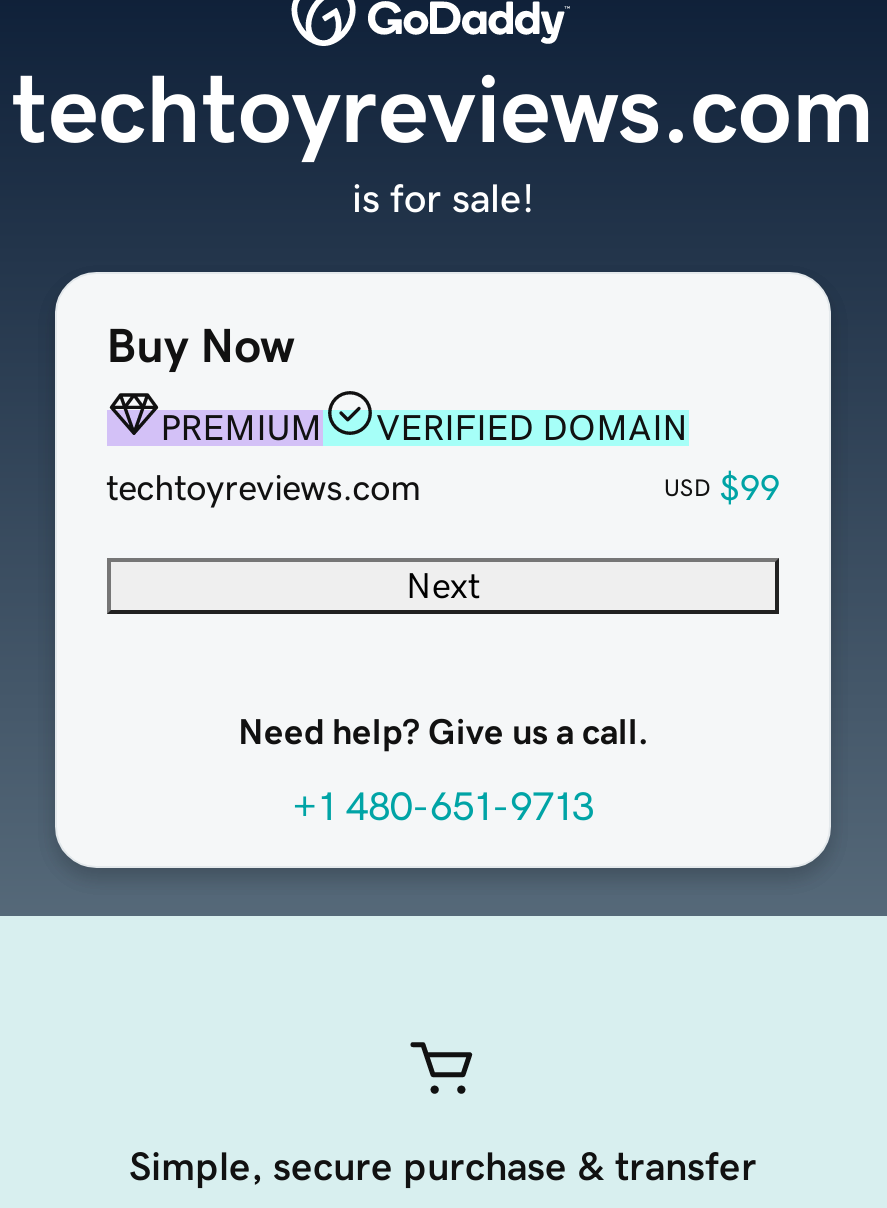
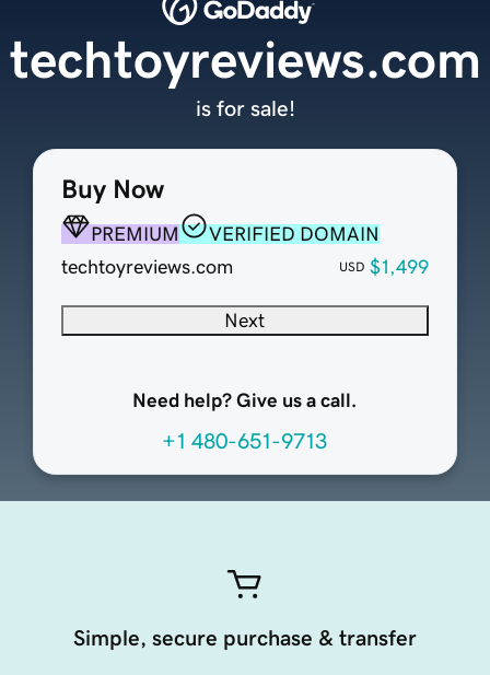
- USD $99
+ USD $1,499
